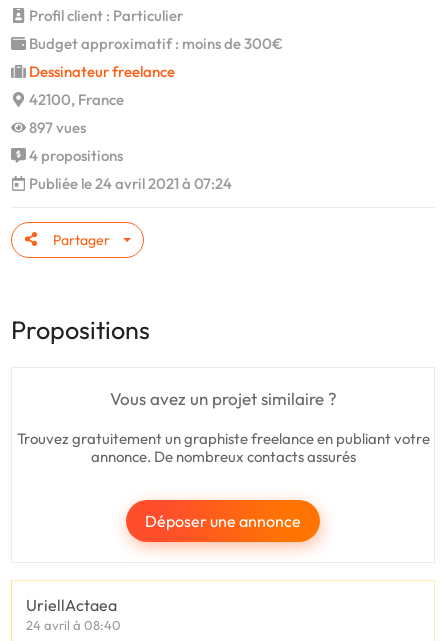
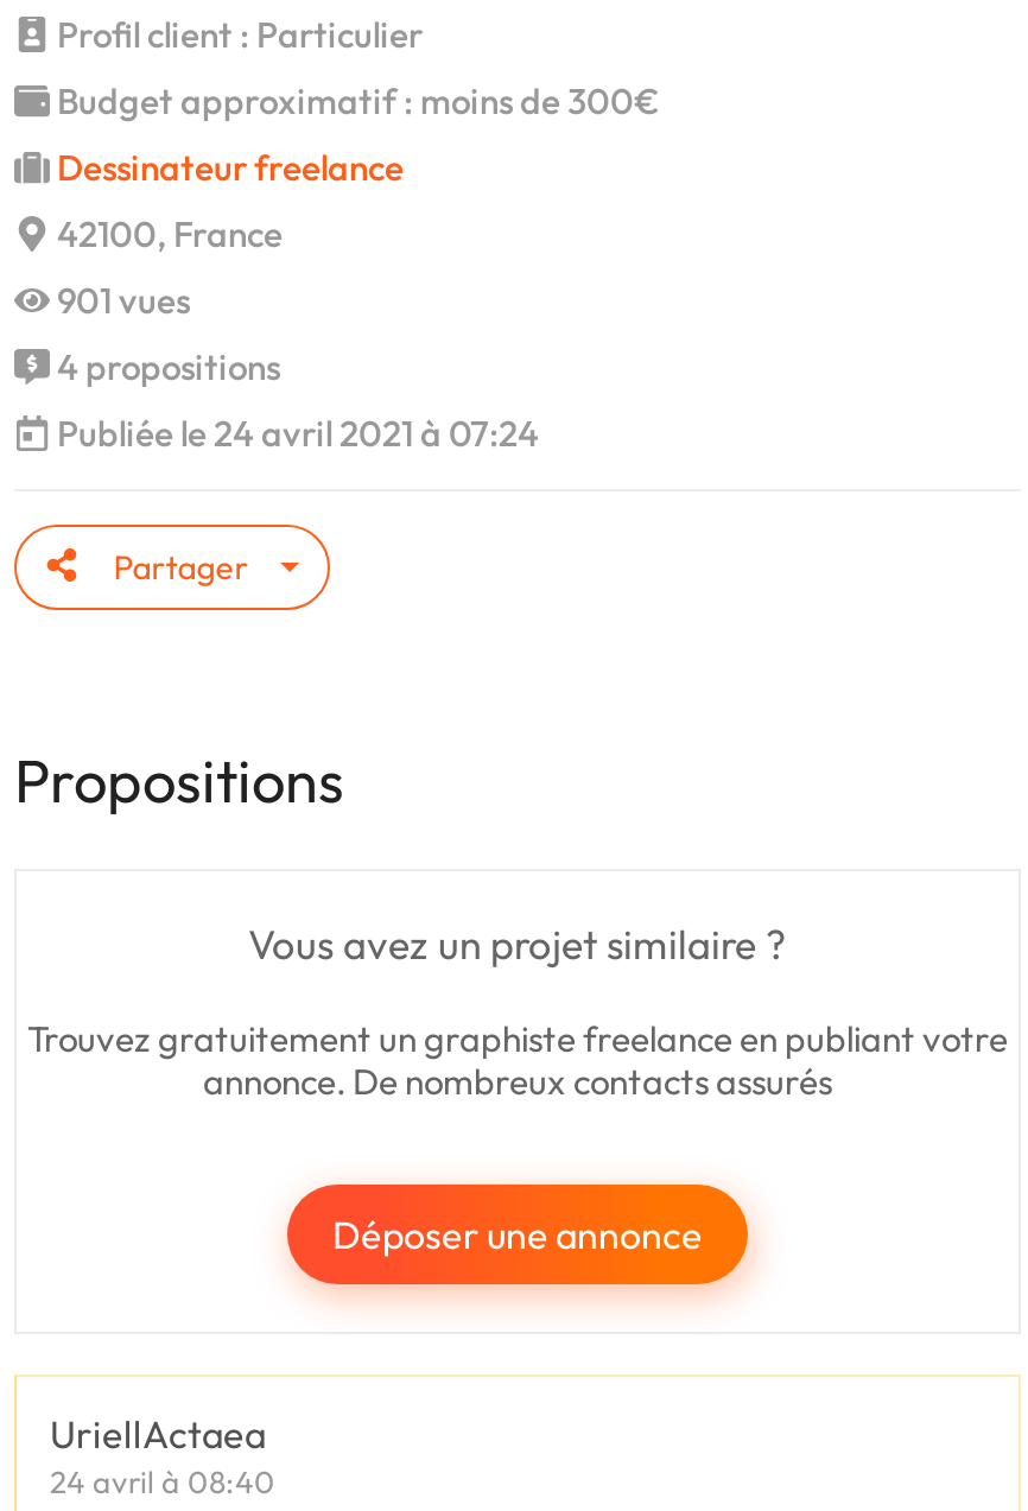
- 897 vues
+ 901 vues
